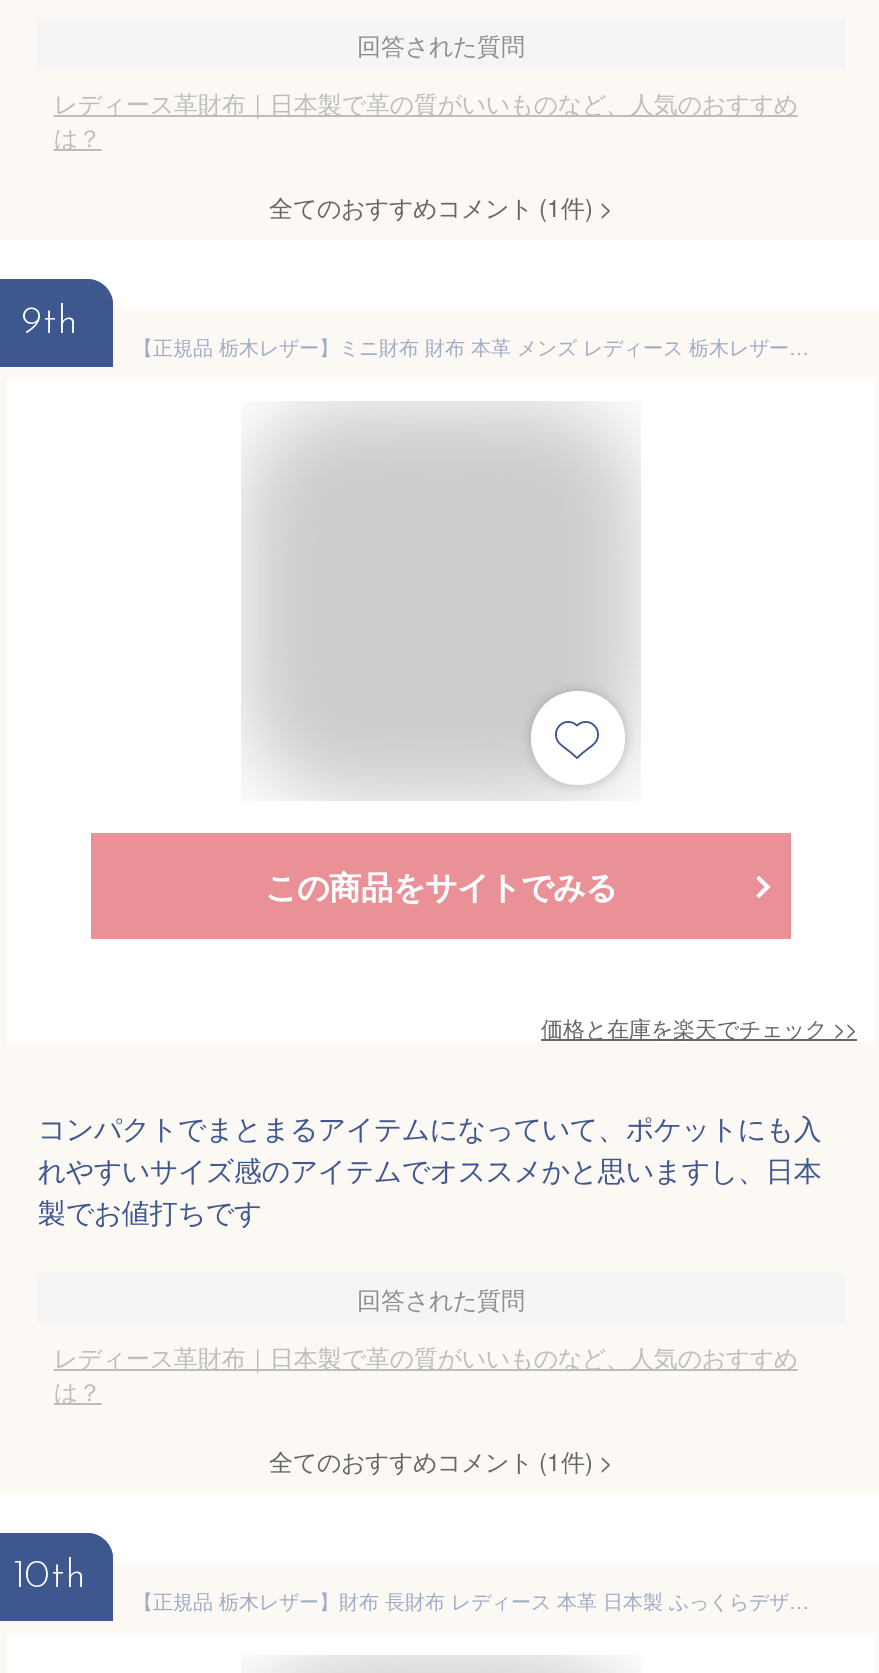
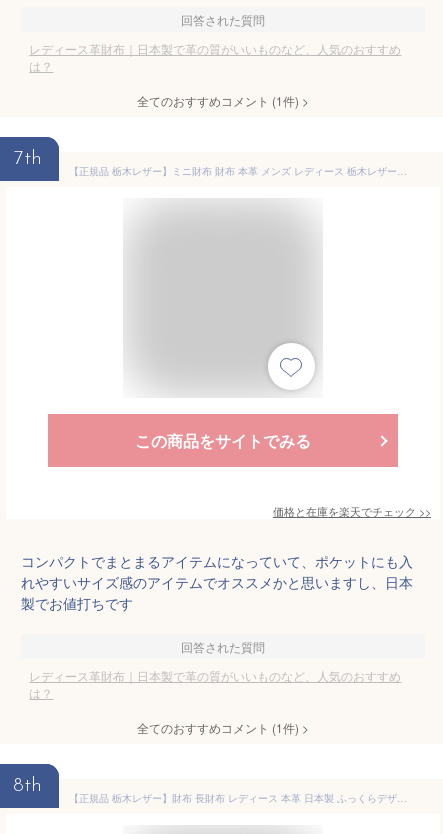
- 9th
+ 7th

- 10th
+ 8th
